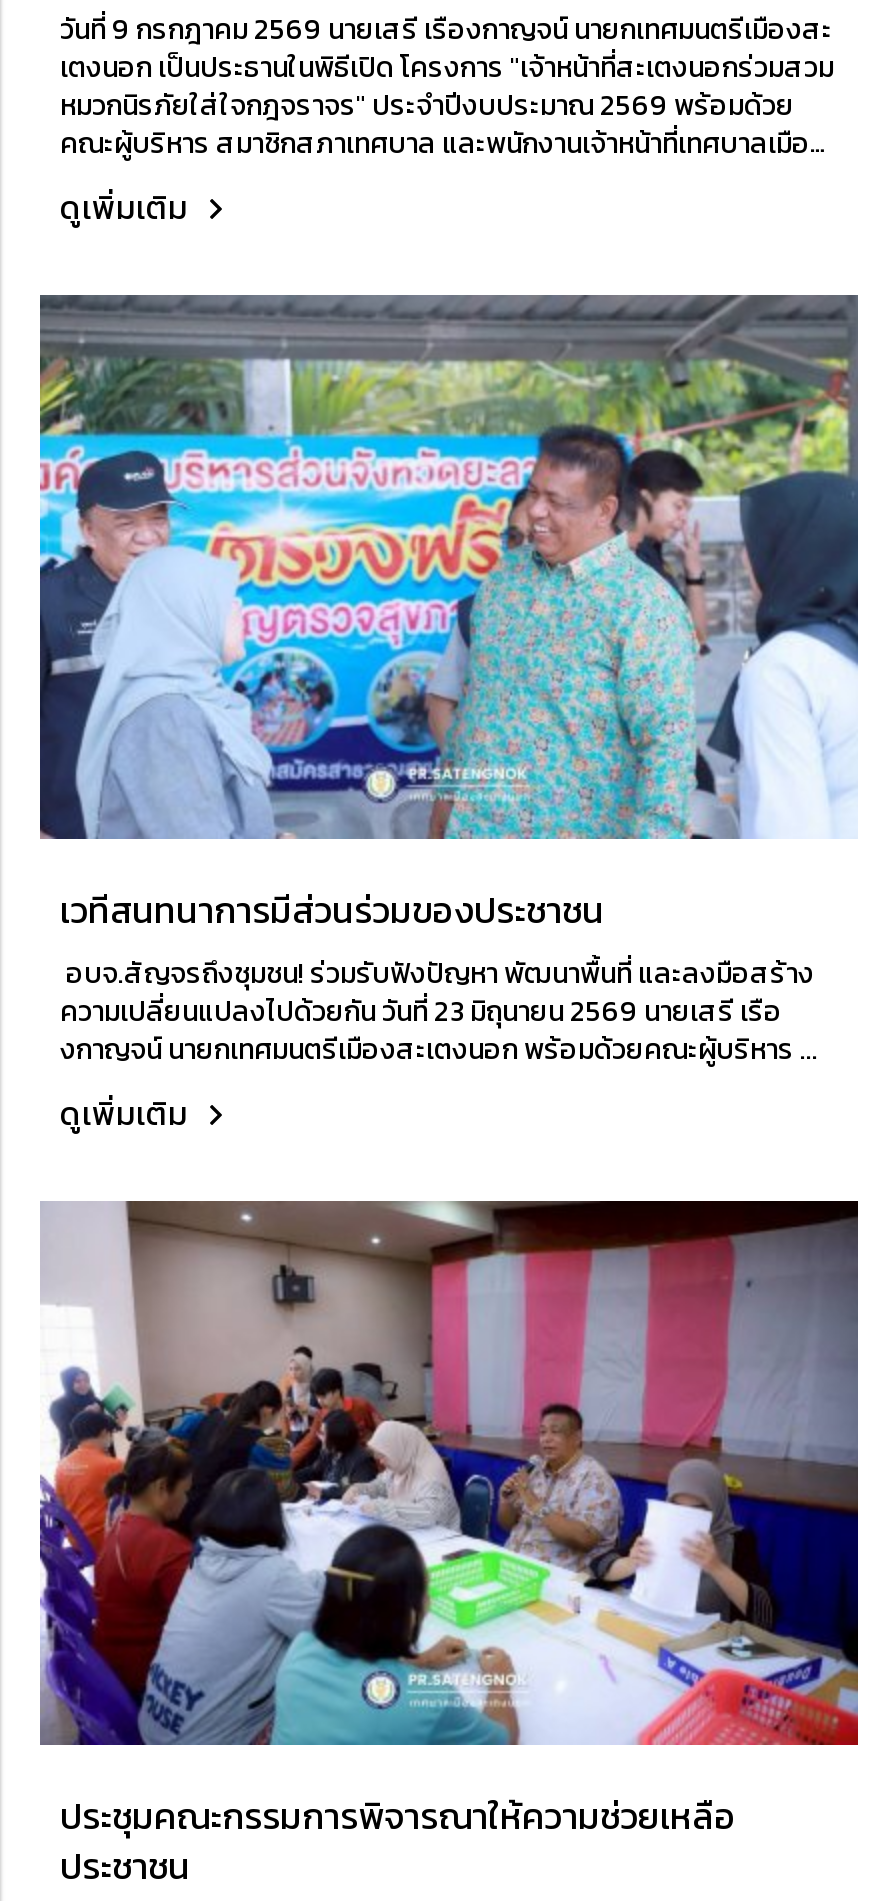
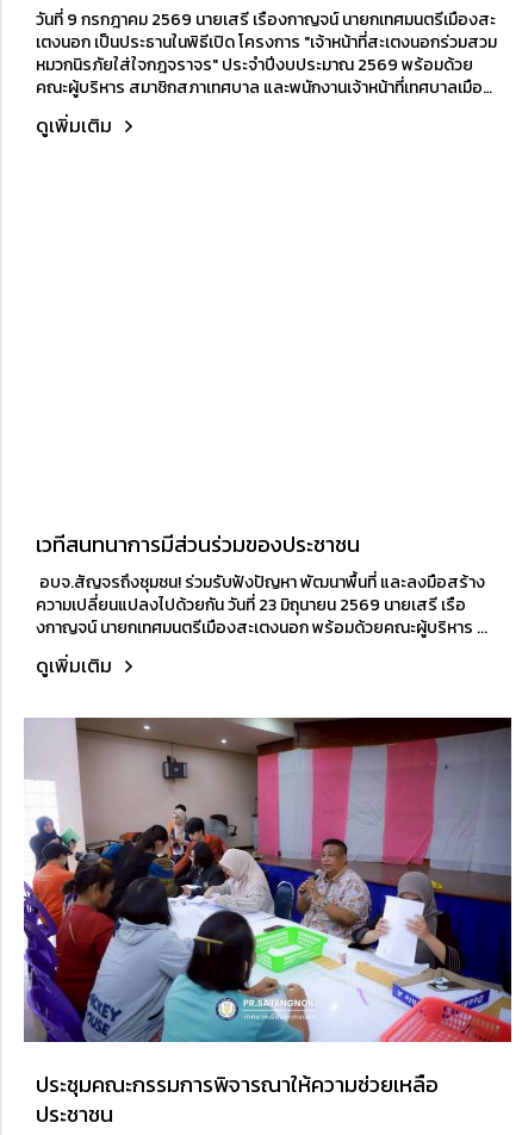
- [image]
